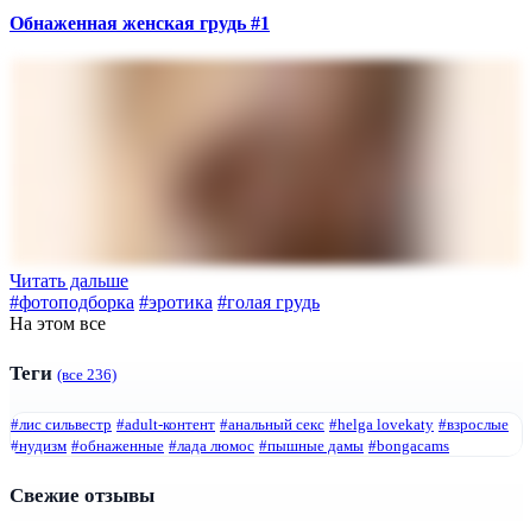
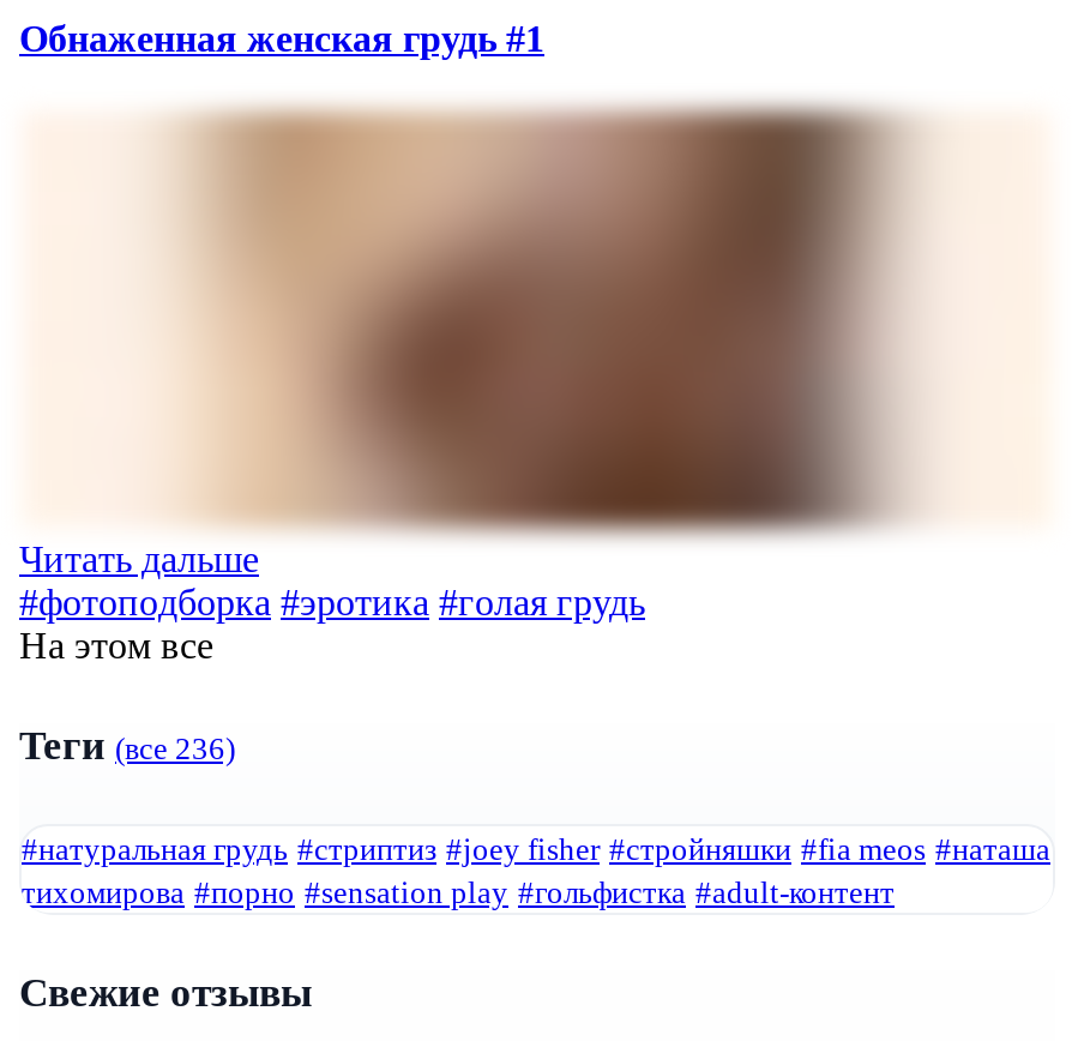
- #лис сильвестр #adult-контент #анальный секс #helga lovekaty #взрослые
- #нудизм #обнаженные #лада люмос #пышные дамы #bongacams
+ #натуральная грудь #стриптиз #joey fisher #стройняшки #fia meos #наташа
+ тихомирова #порно #sensation play #гольфистка #adult-контент
